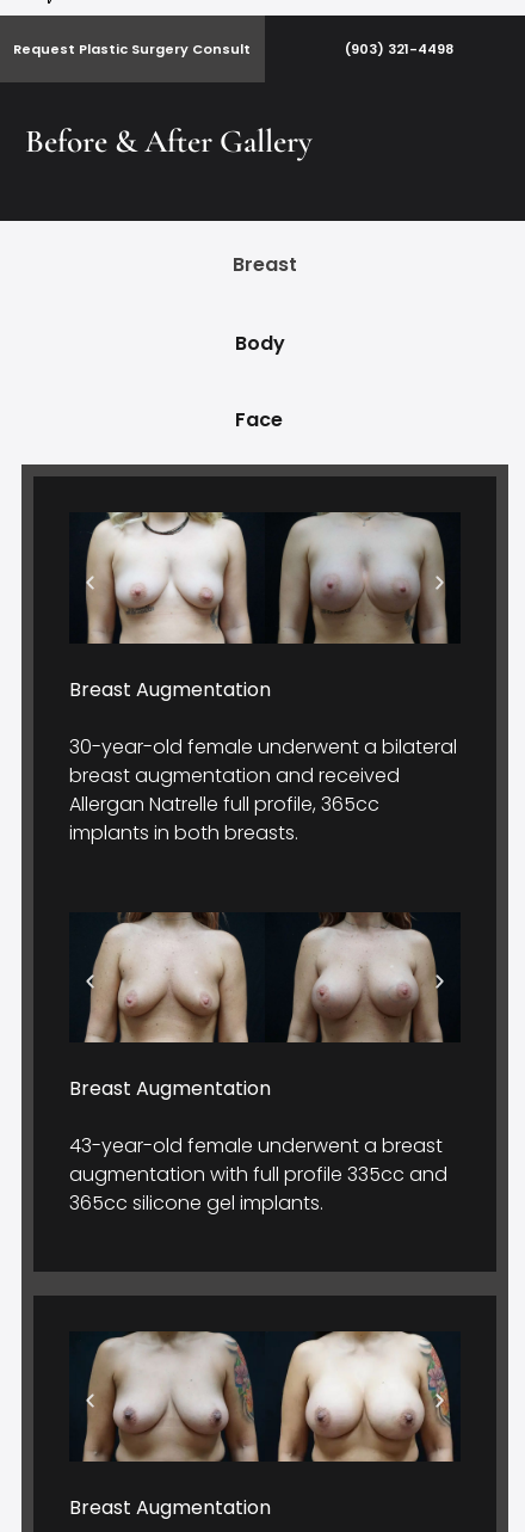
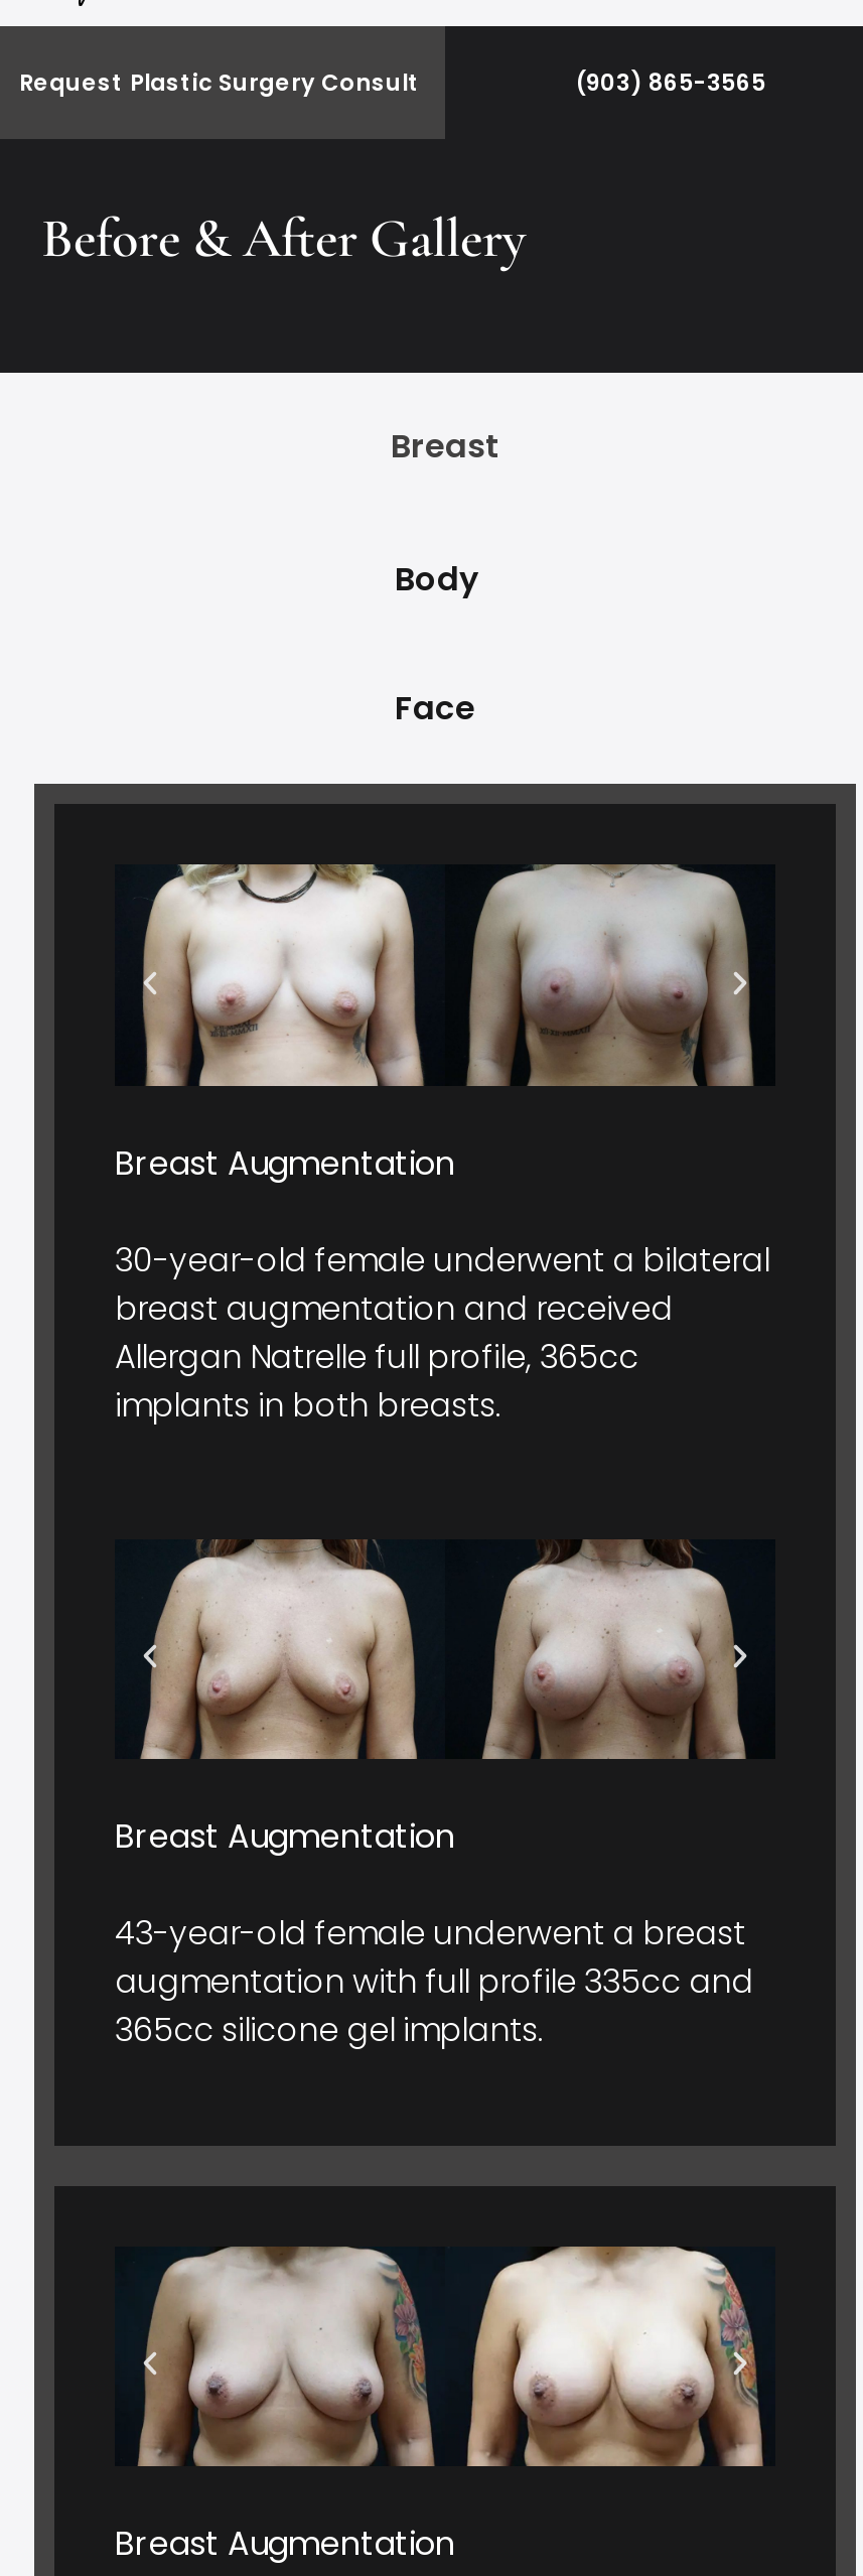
- (903) 321-4498
+ (903) 865-3565
